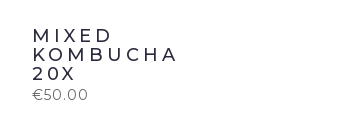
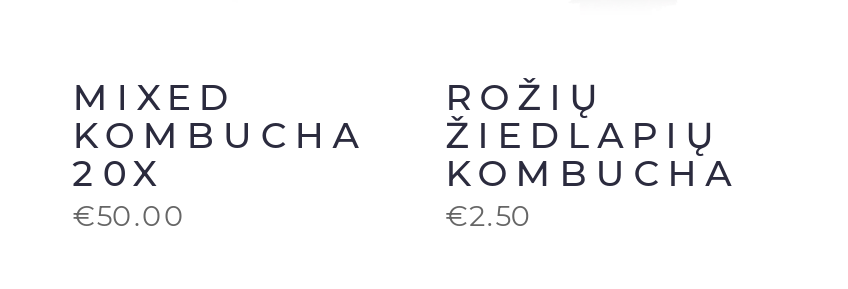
+ ROŽIŲ
+ ŽIEDLAPIŲ
+ KOMBUCHA
+ €2.50
